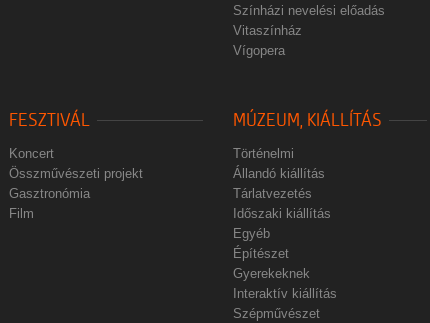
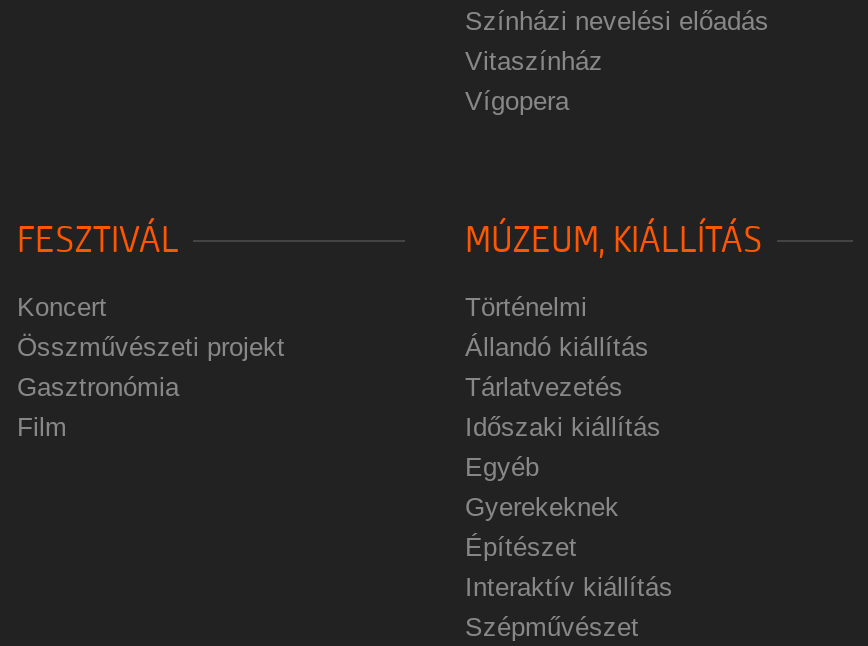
moved down: Építészet

moved up: Gyerekeknek
